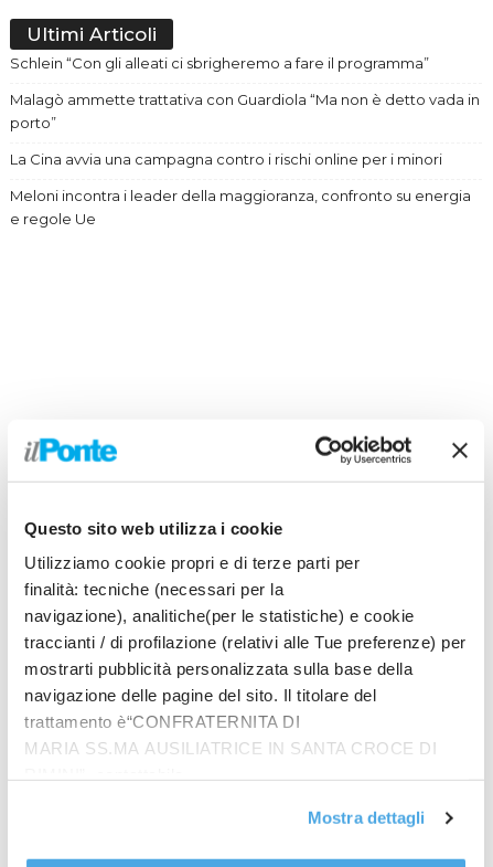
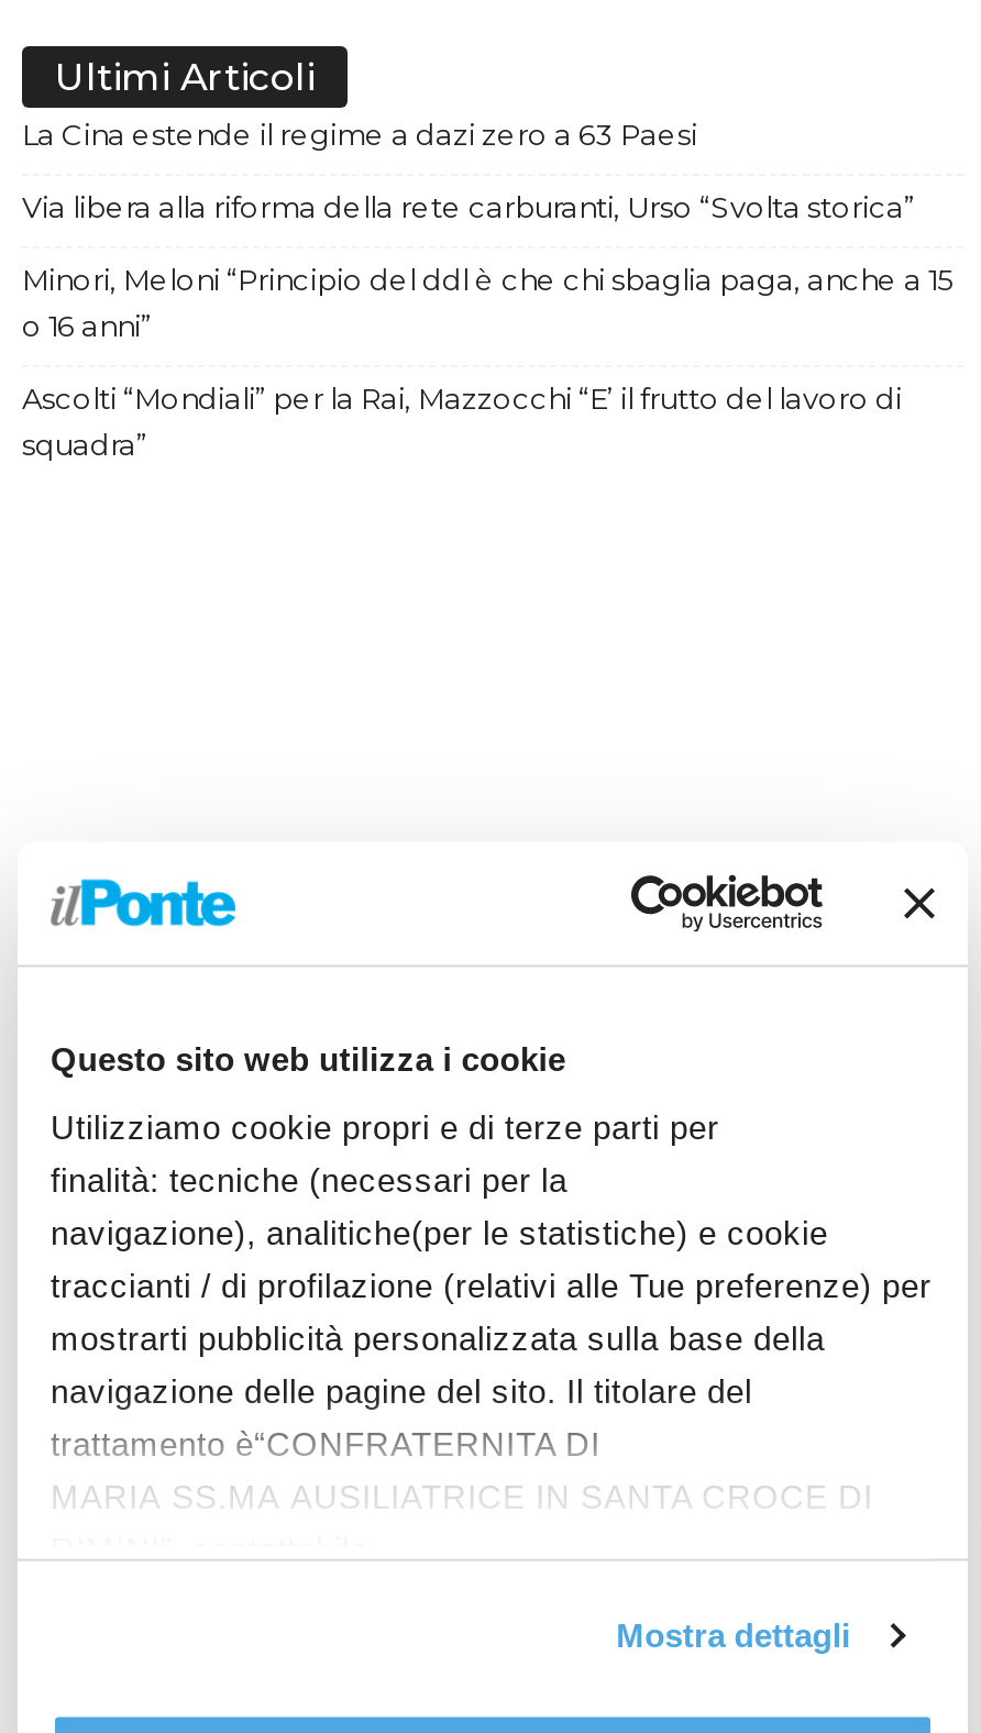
- Schlein “Con gli alleati ci sbrigheremo a fare il programma”
+ La Cina estende il regime a dazi zero a 63 Paesi

- Malagò ammette trattativa con Guardiola “Ma non è detto vada in
- porto”
+ Via libera alla riforma della rete carburanti, Urso “Svolta storica”

- La Cina avvia una campagna contro i rischi online per i minori
+ Minori, Meloni “Principio del ddl è che chi sbaglia paga, anche a 15
+ o 16 anni”

- Meloni incontra i leader della maggioranza, confronto su energia
- e regole Ue
+ Ascolti “Mondiali” per la Rai, Mazzocchi “E’ il frutto del lavoro di
+ squadra”
